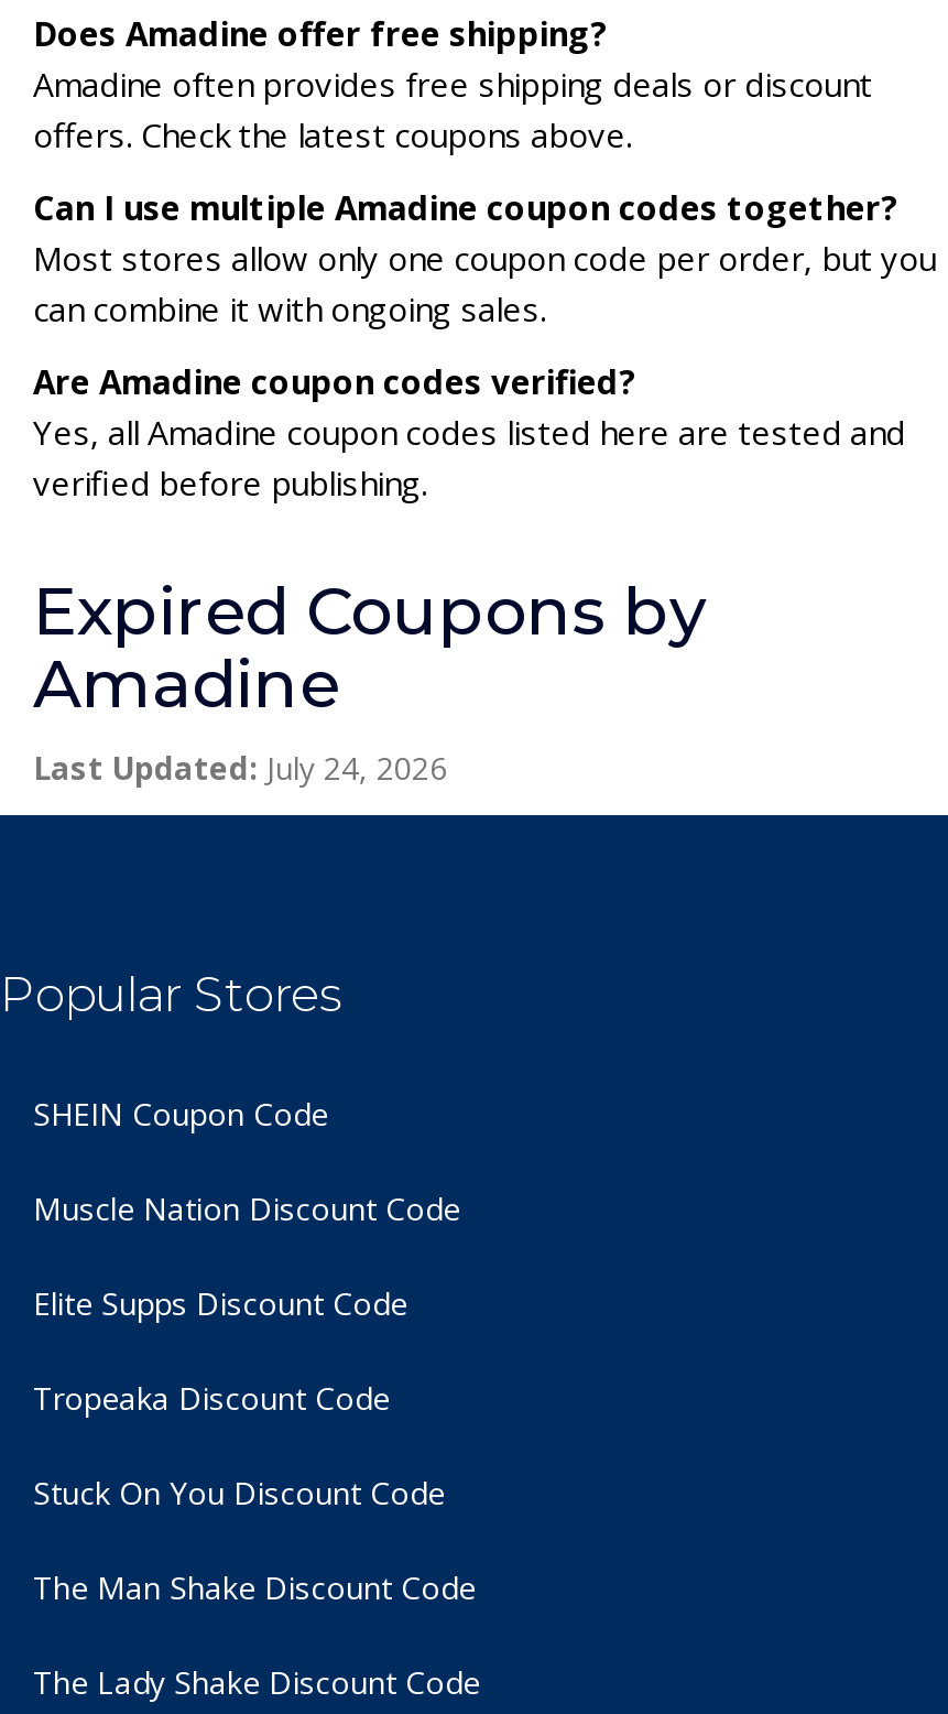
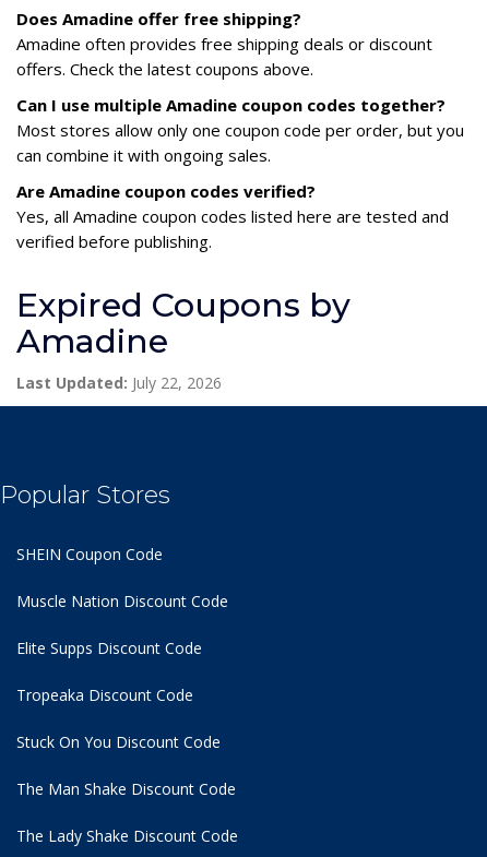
- Last Updated: July 24, 2026
+ Last Updated: July 22, 2026
